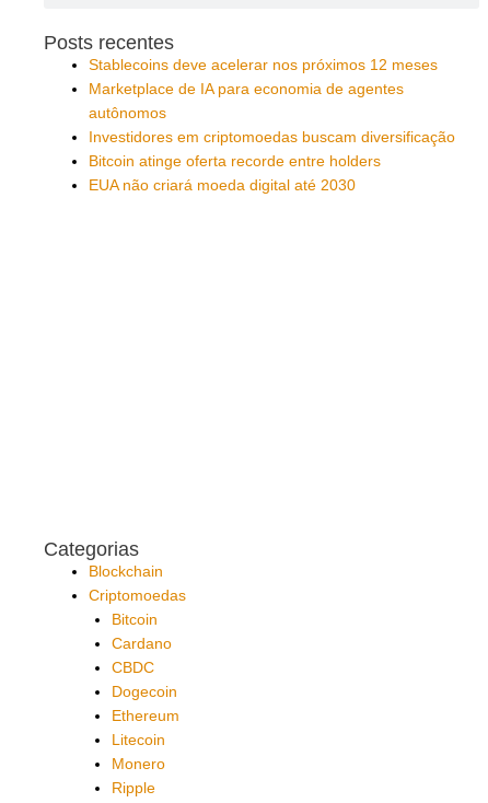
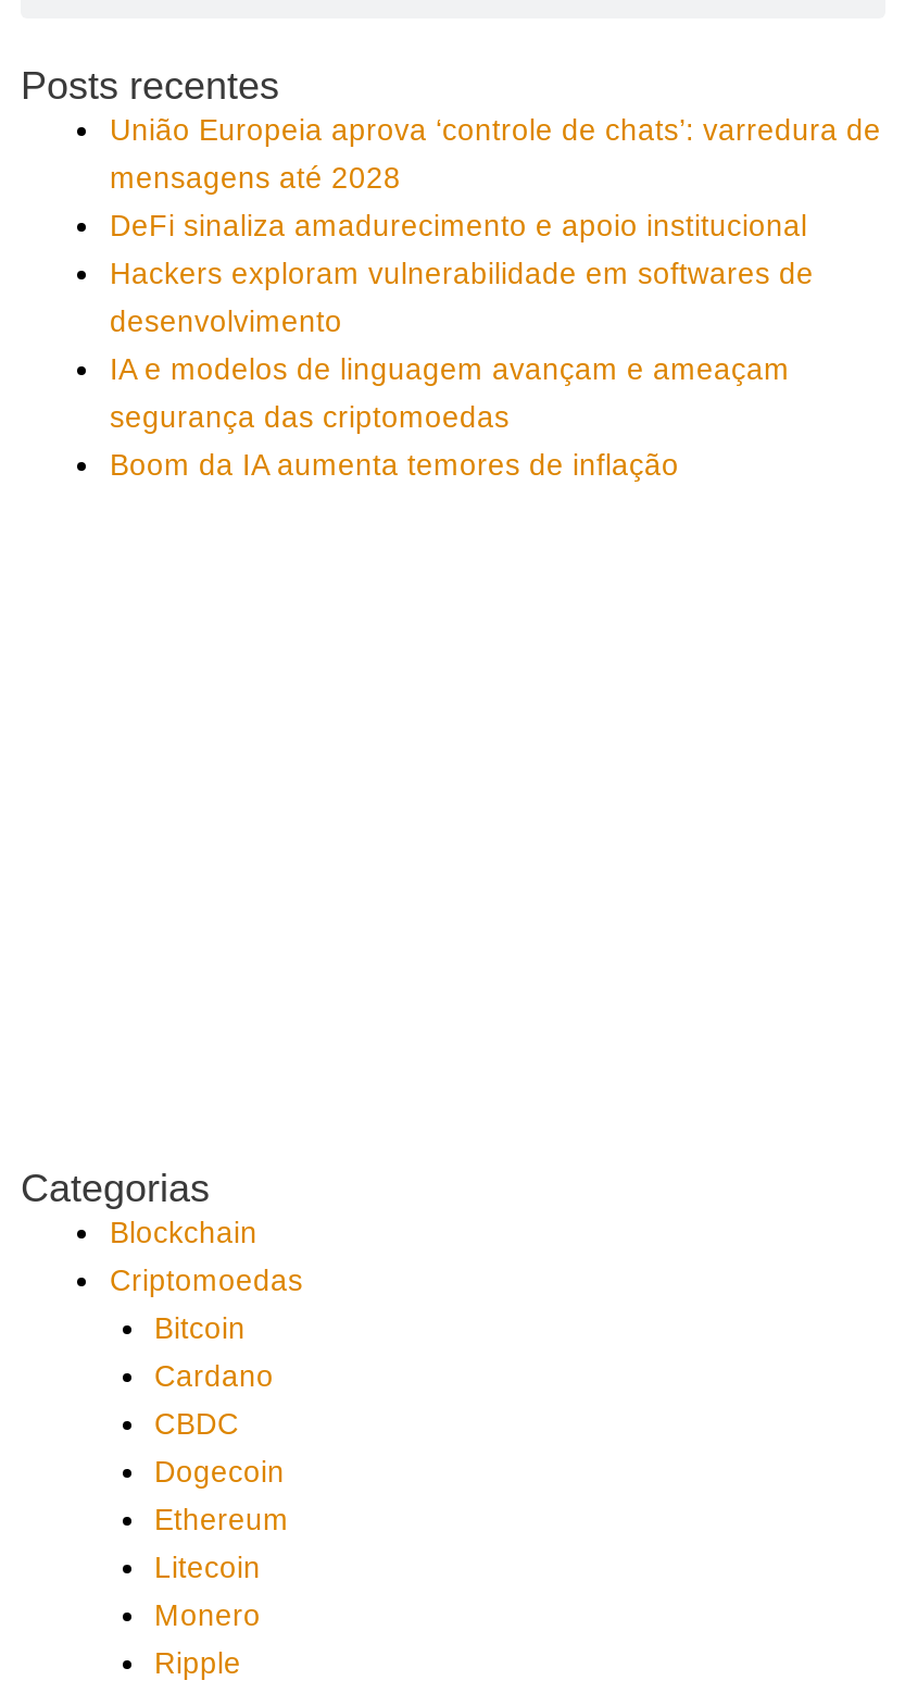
- Stablecoins deve acelerar nos próximos 12 meses
- Marketplace de IA para economia de agentes
- autônomos
- Investidores em criptomoedas buscam diversificação
- Bitcoin atinge oferta recorde entre holders
- EUA não criará moeda digital até 2030
+ União Europeia aprova ‘controle de chats’: varredura de
+ mensagens até 2028
+ DeFi sinaliza amadurecimento e apoio institucional
+ Hackers exploram vulnerabilidade em softwares de
+ desenvolvimento
+ IA e modelos de linguagem avançam e ameaçam
+ segurança das criptomoedas
+ Boom da IA aumenta temores de inflação
